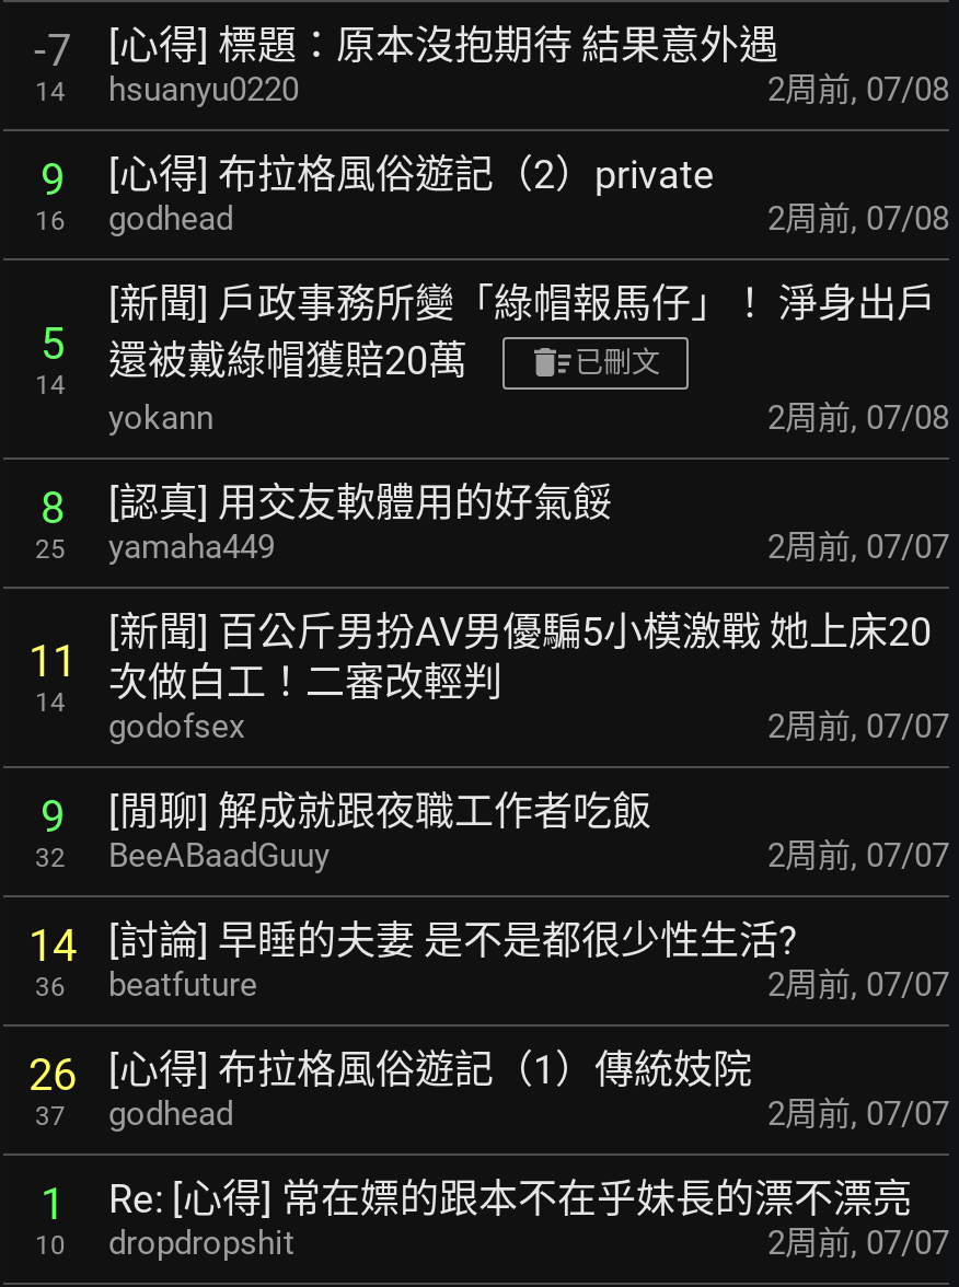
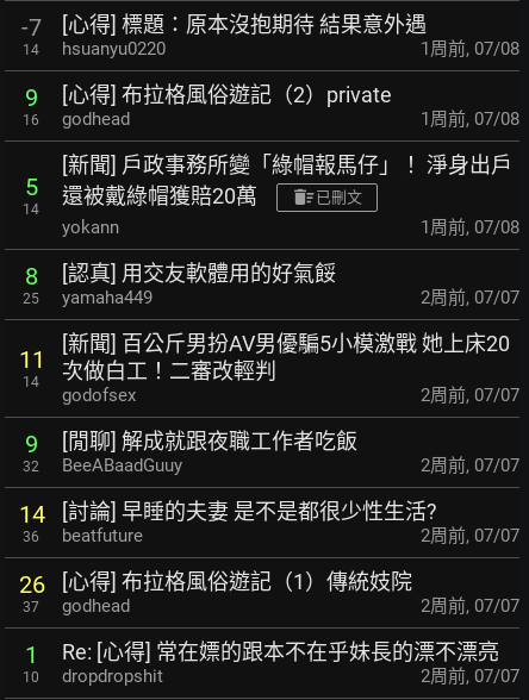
- 2周前, 07/08
+ 1周前, 07/08

- 2周前, 07/08
+ 1周前, 07/08

- 2周前, 07/08
+ 1周前, 07/08
